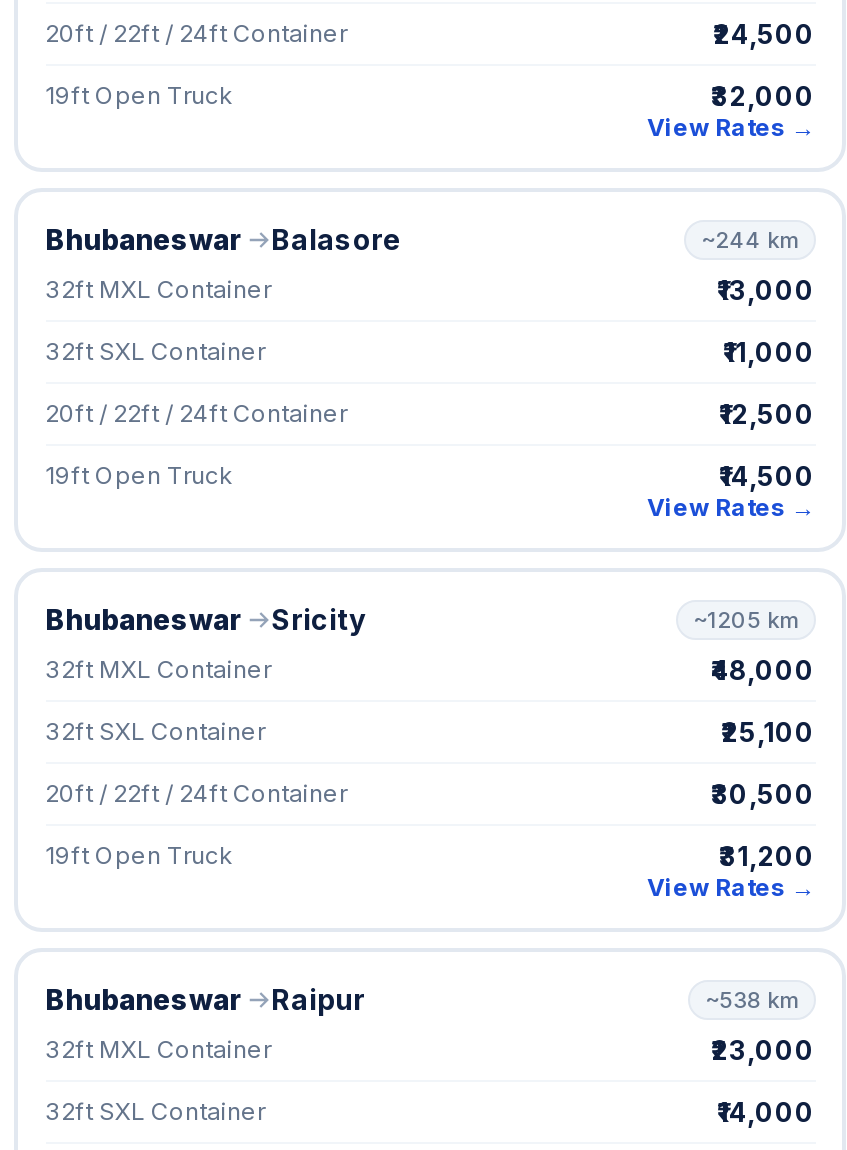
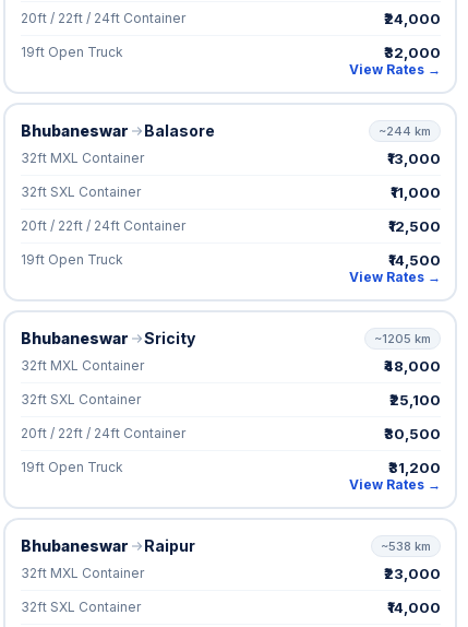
- ₹24,500
+ ₹24,000
